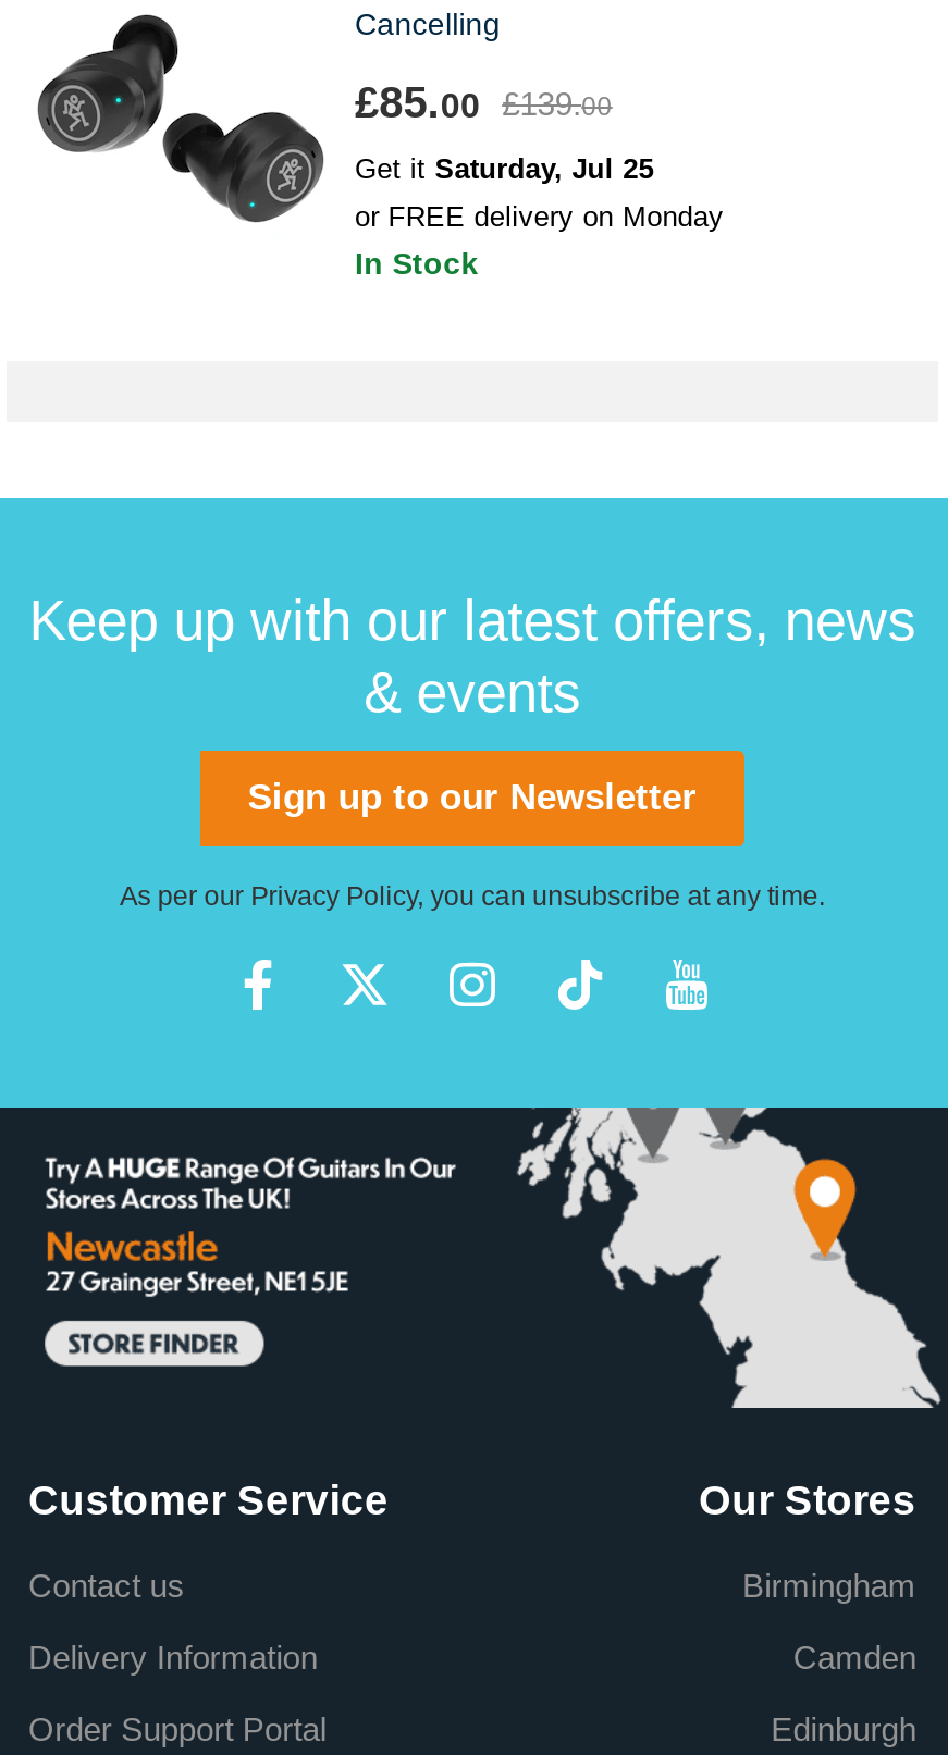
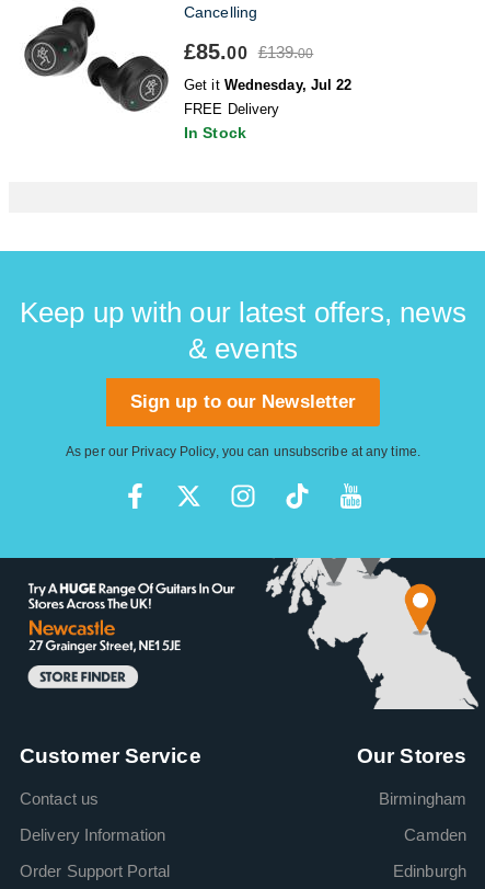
- Get it Saturday, Jul 25
+ Get it Wednesday, Jul 22

- or FREE delivery on Monday
+ FREE Delivery
